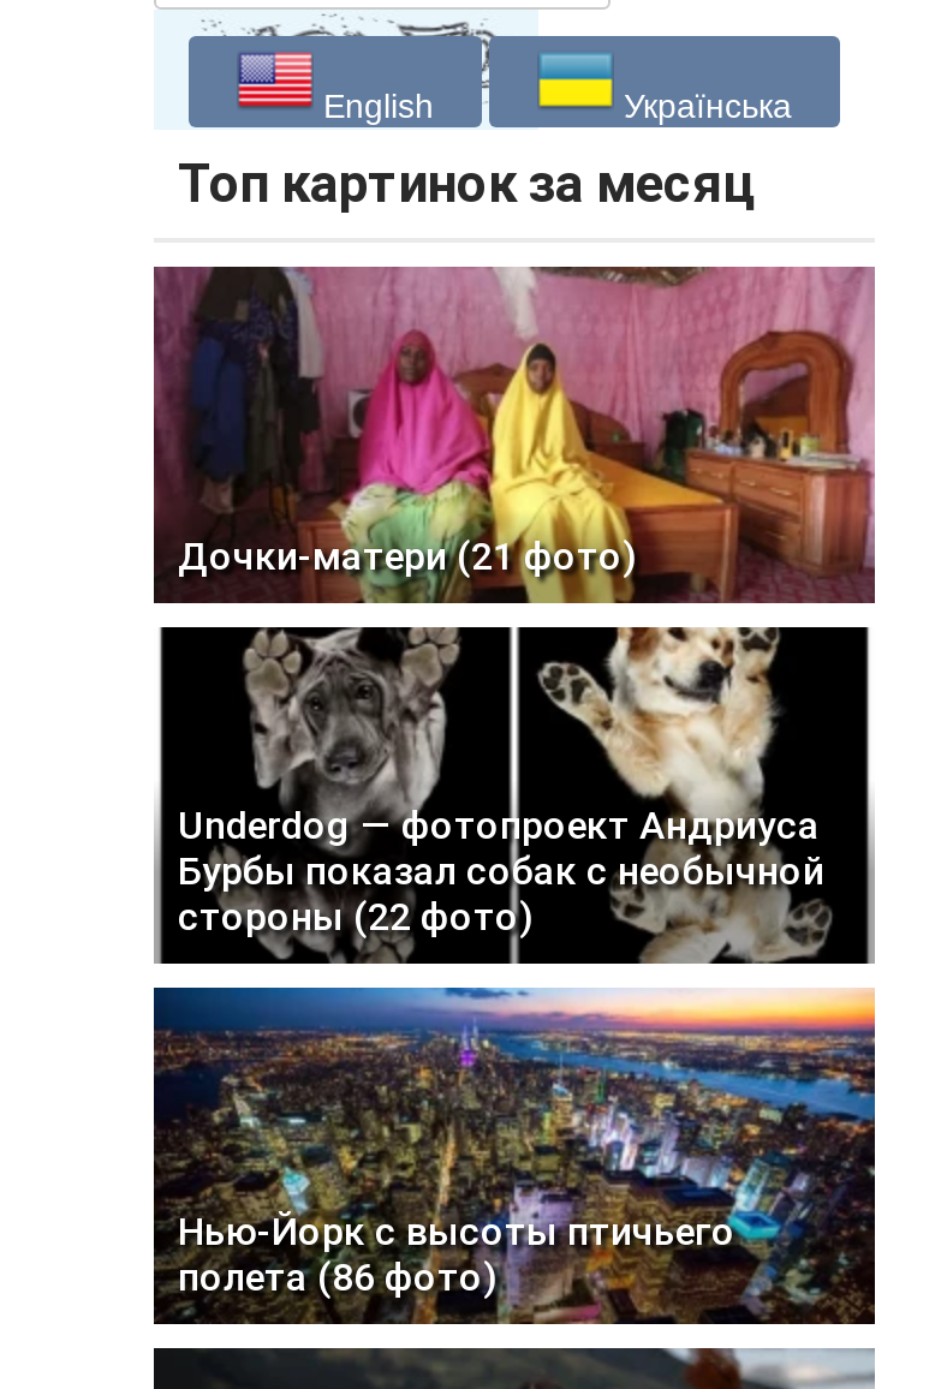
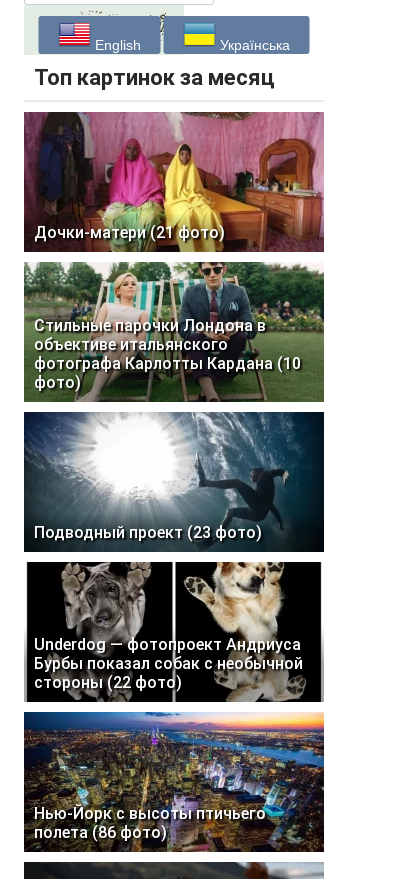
+ [image]
+ Стильные парочки Лондона в
+ объективе итальянского
+ фотографа Карлотты Кардана (10
+ фото)

+ [image]
+ Подводный проект (23 фото)
